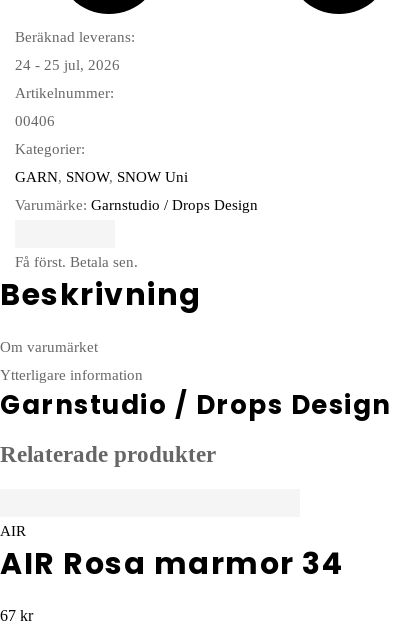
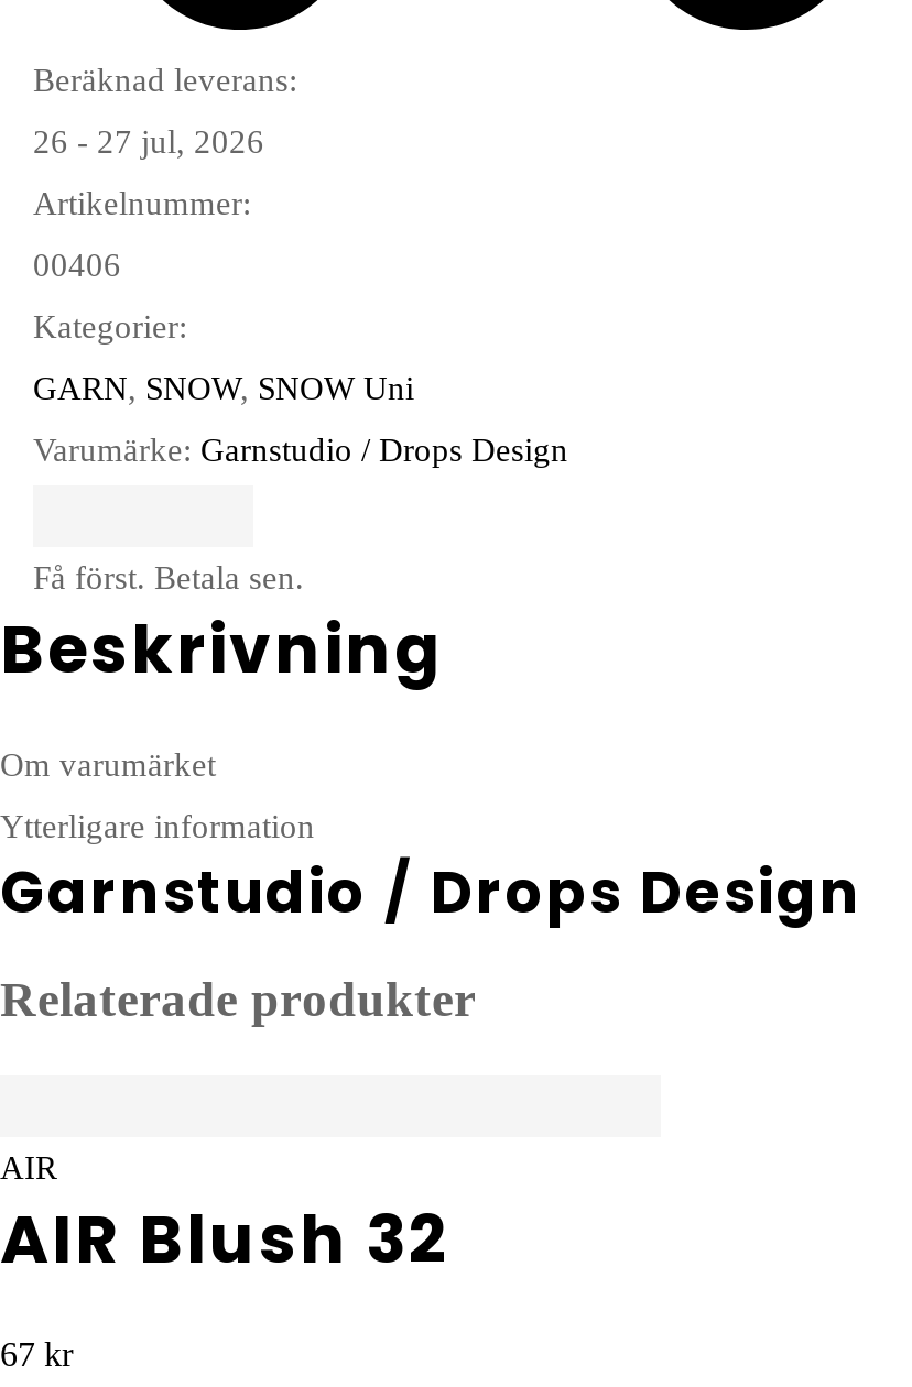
- 24 - 25 jul, 2026
+ 26 - 27 jul, 2026

- AIR Rosa marmor 34
+ AIR Blush 32
